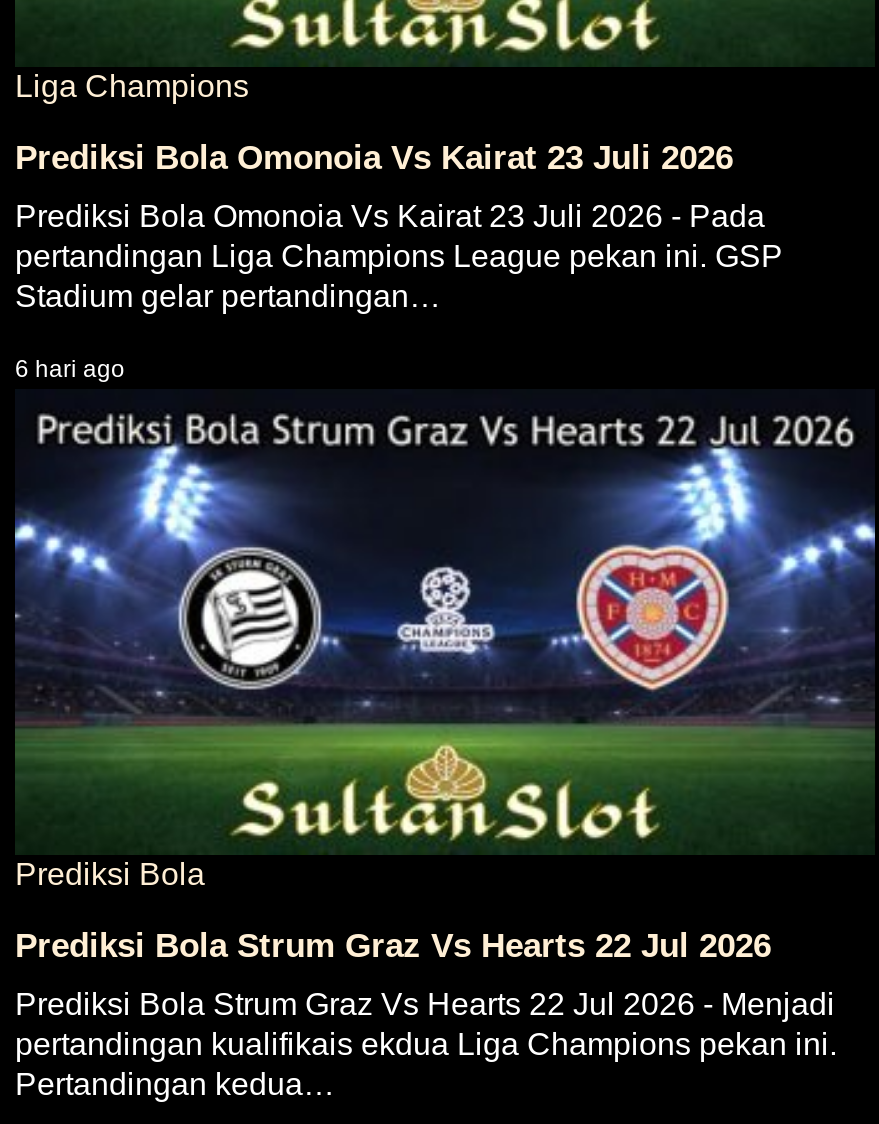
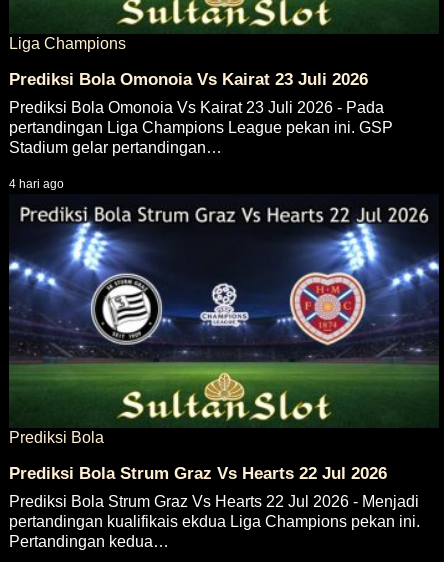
- 6 hari ago
+ 4 hari ago
